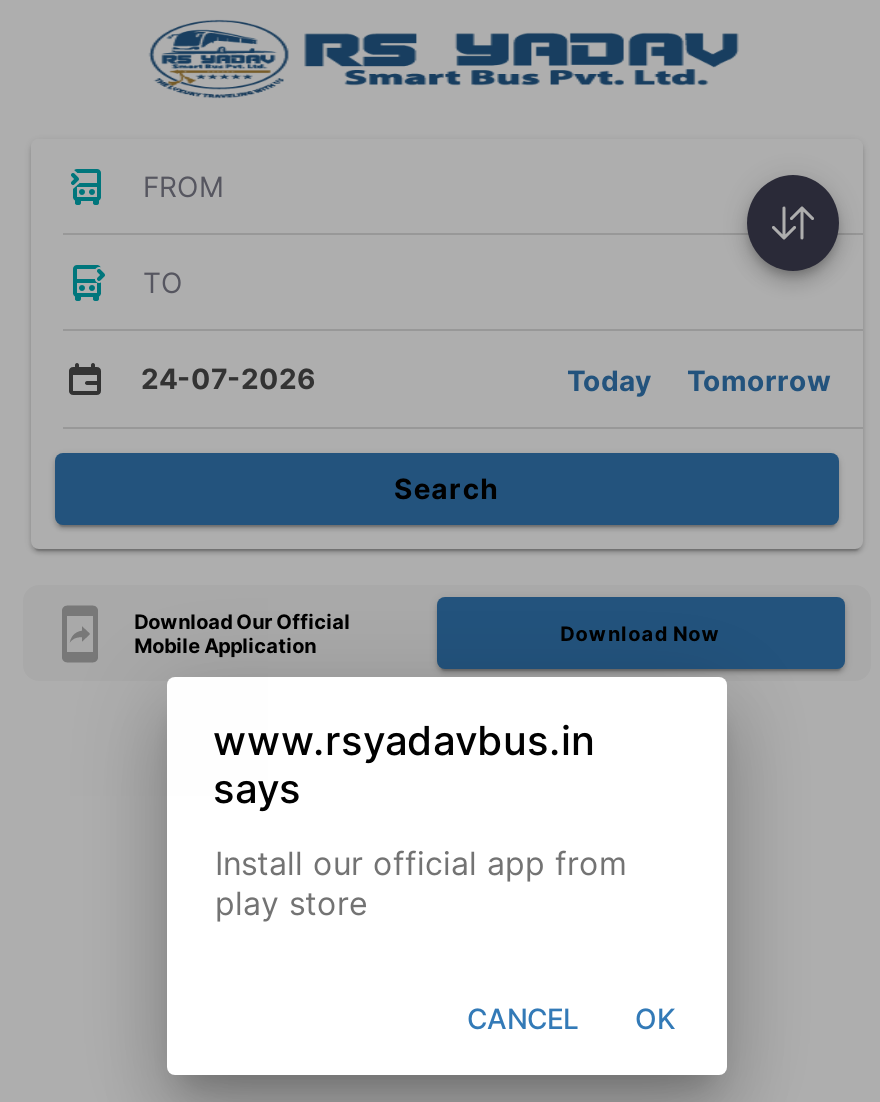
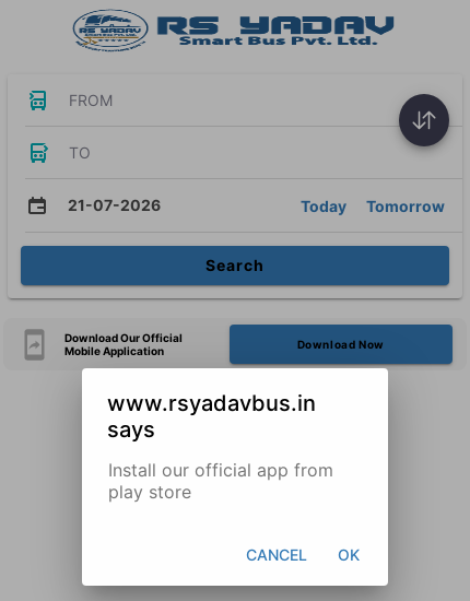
- 24-07-2026
+ 21-07-2026
